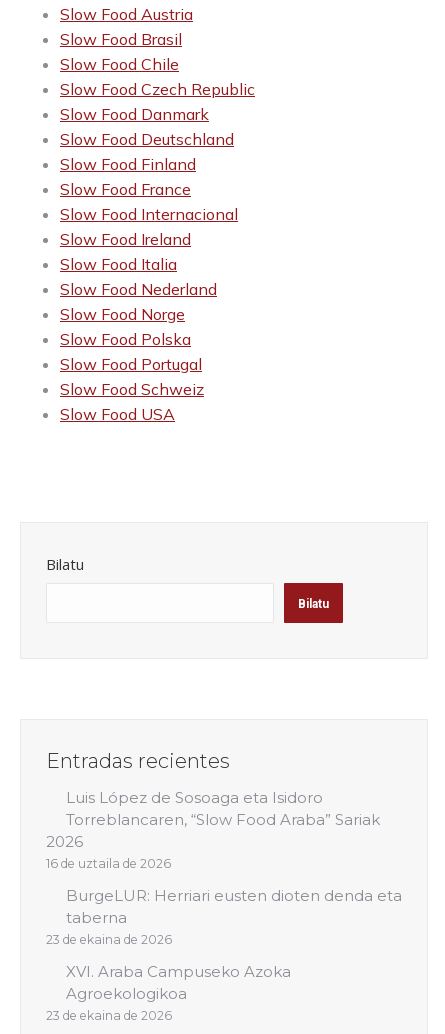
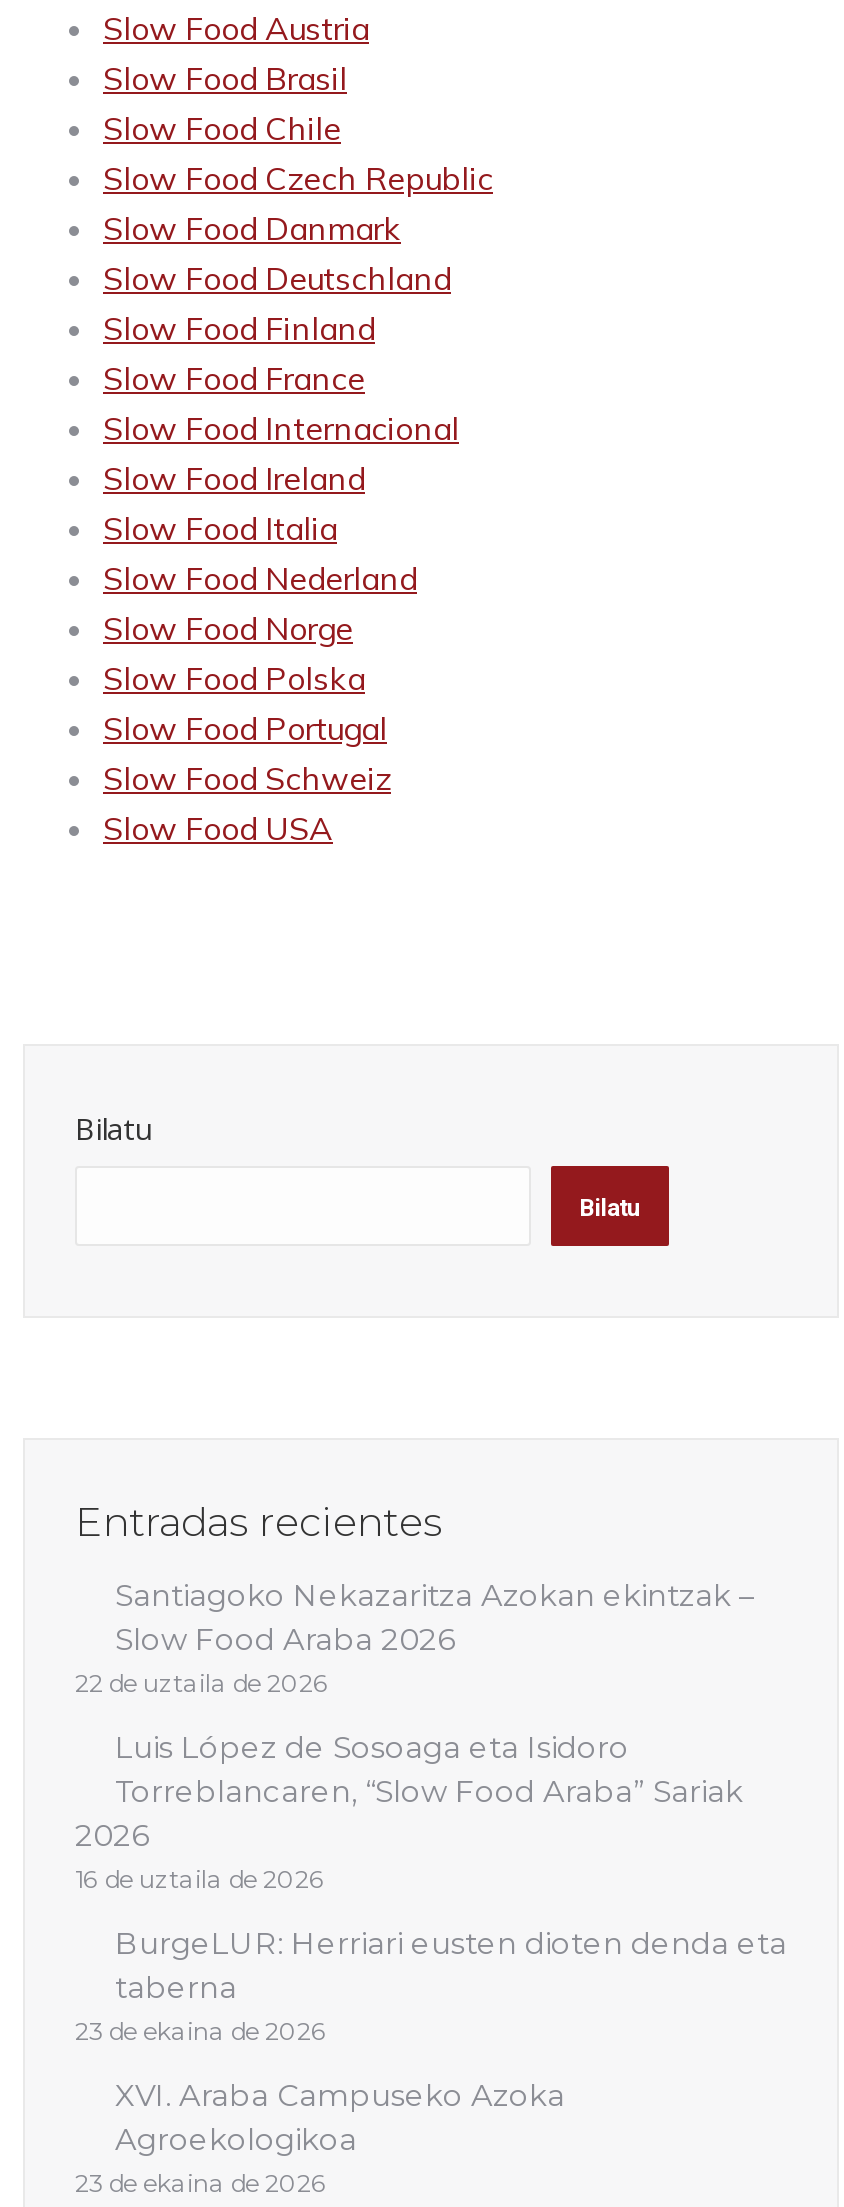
+ Santiagoko Nekazaritza Azokan ekintzak –
+ Slow Food Araba 2026
+ 22 de uztaila de 2026
